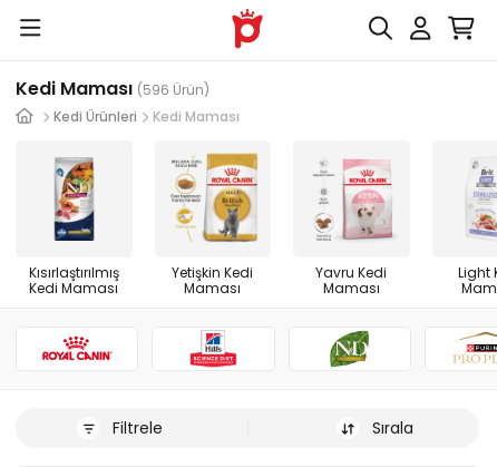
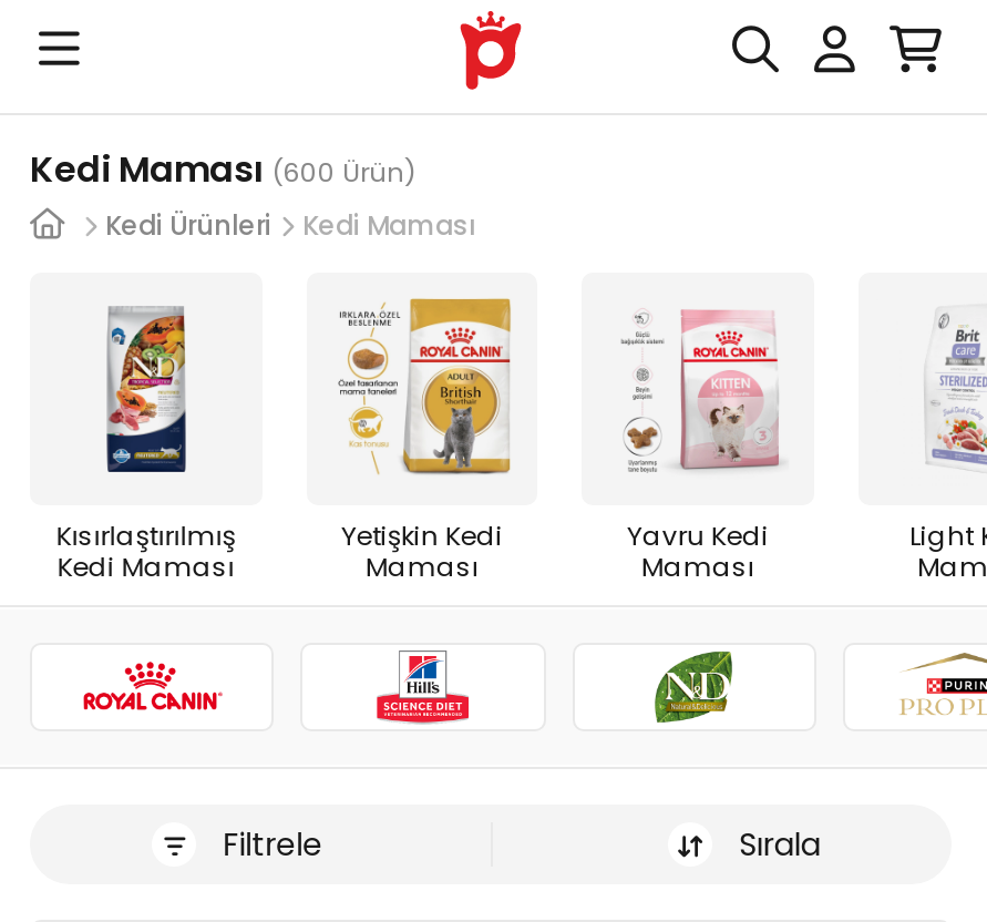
- Kedi Maması (596 Ürün)
+ Kedi Maması (600 Ürün)
